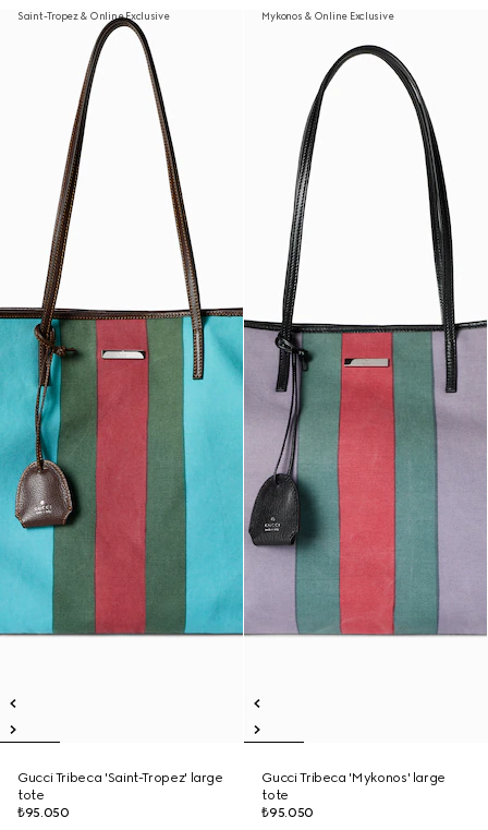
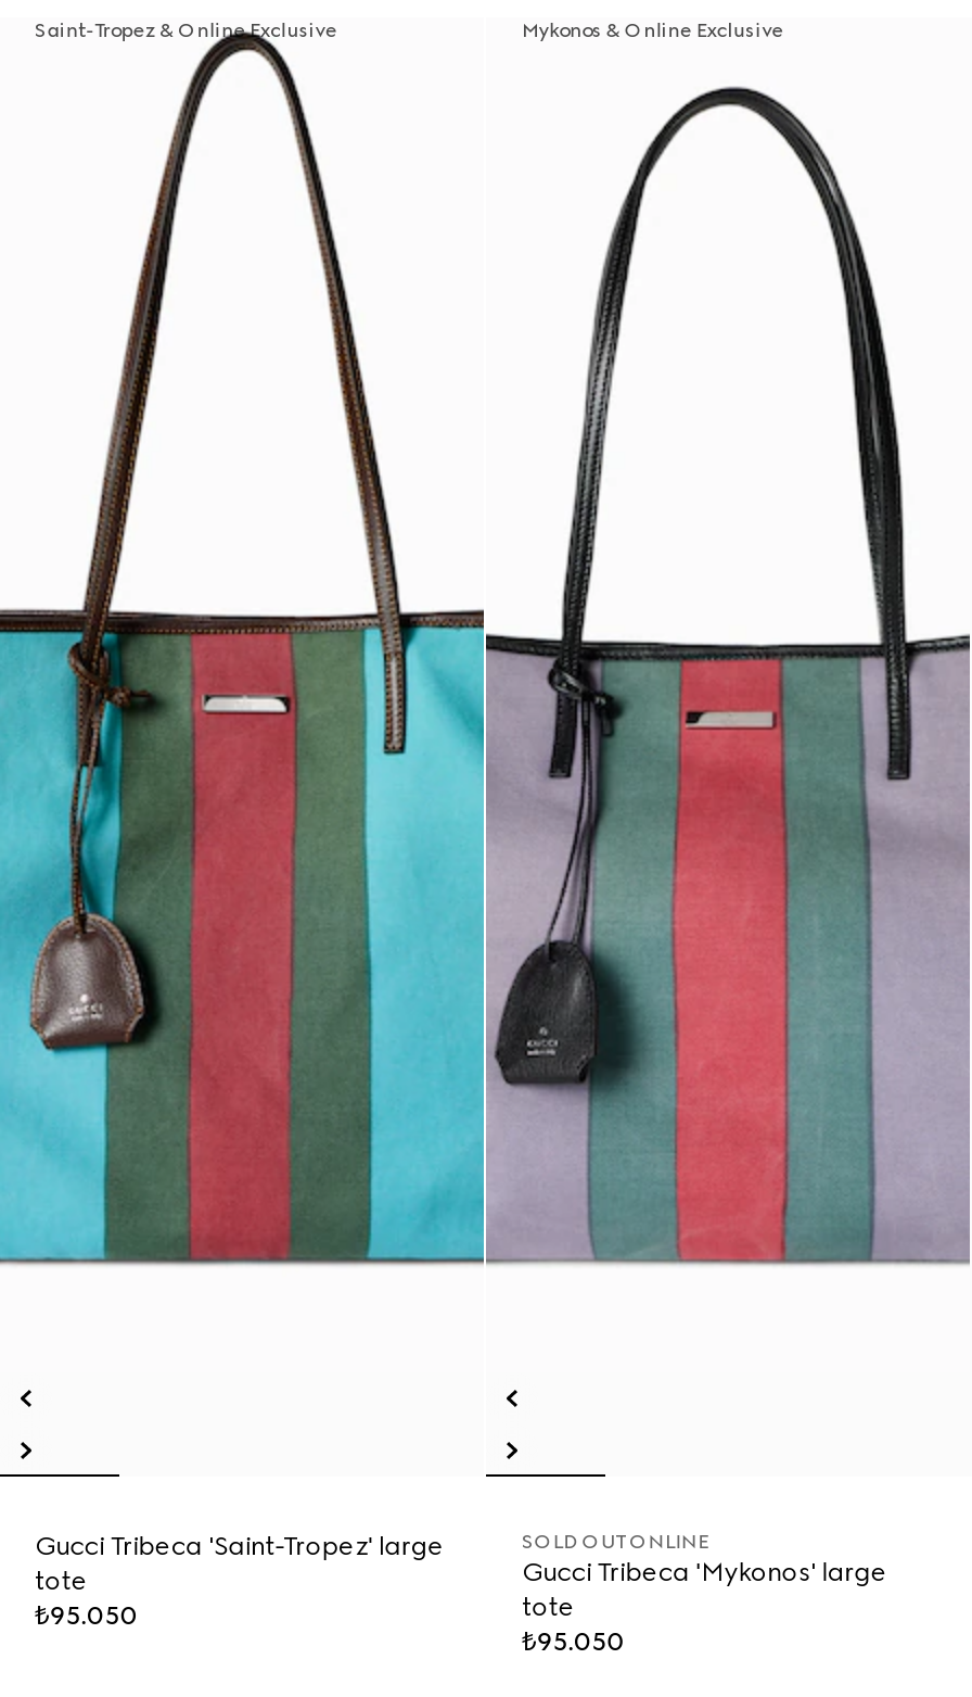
+ SOLD OUT ONLINE
